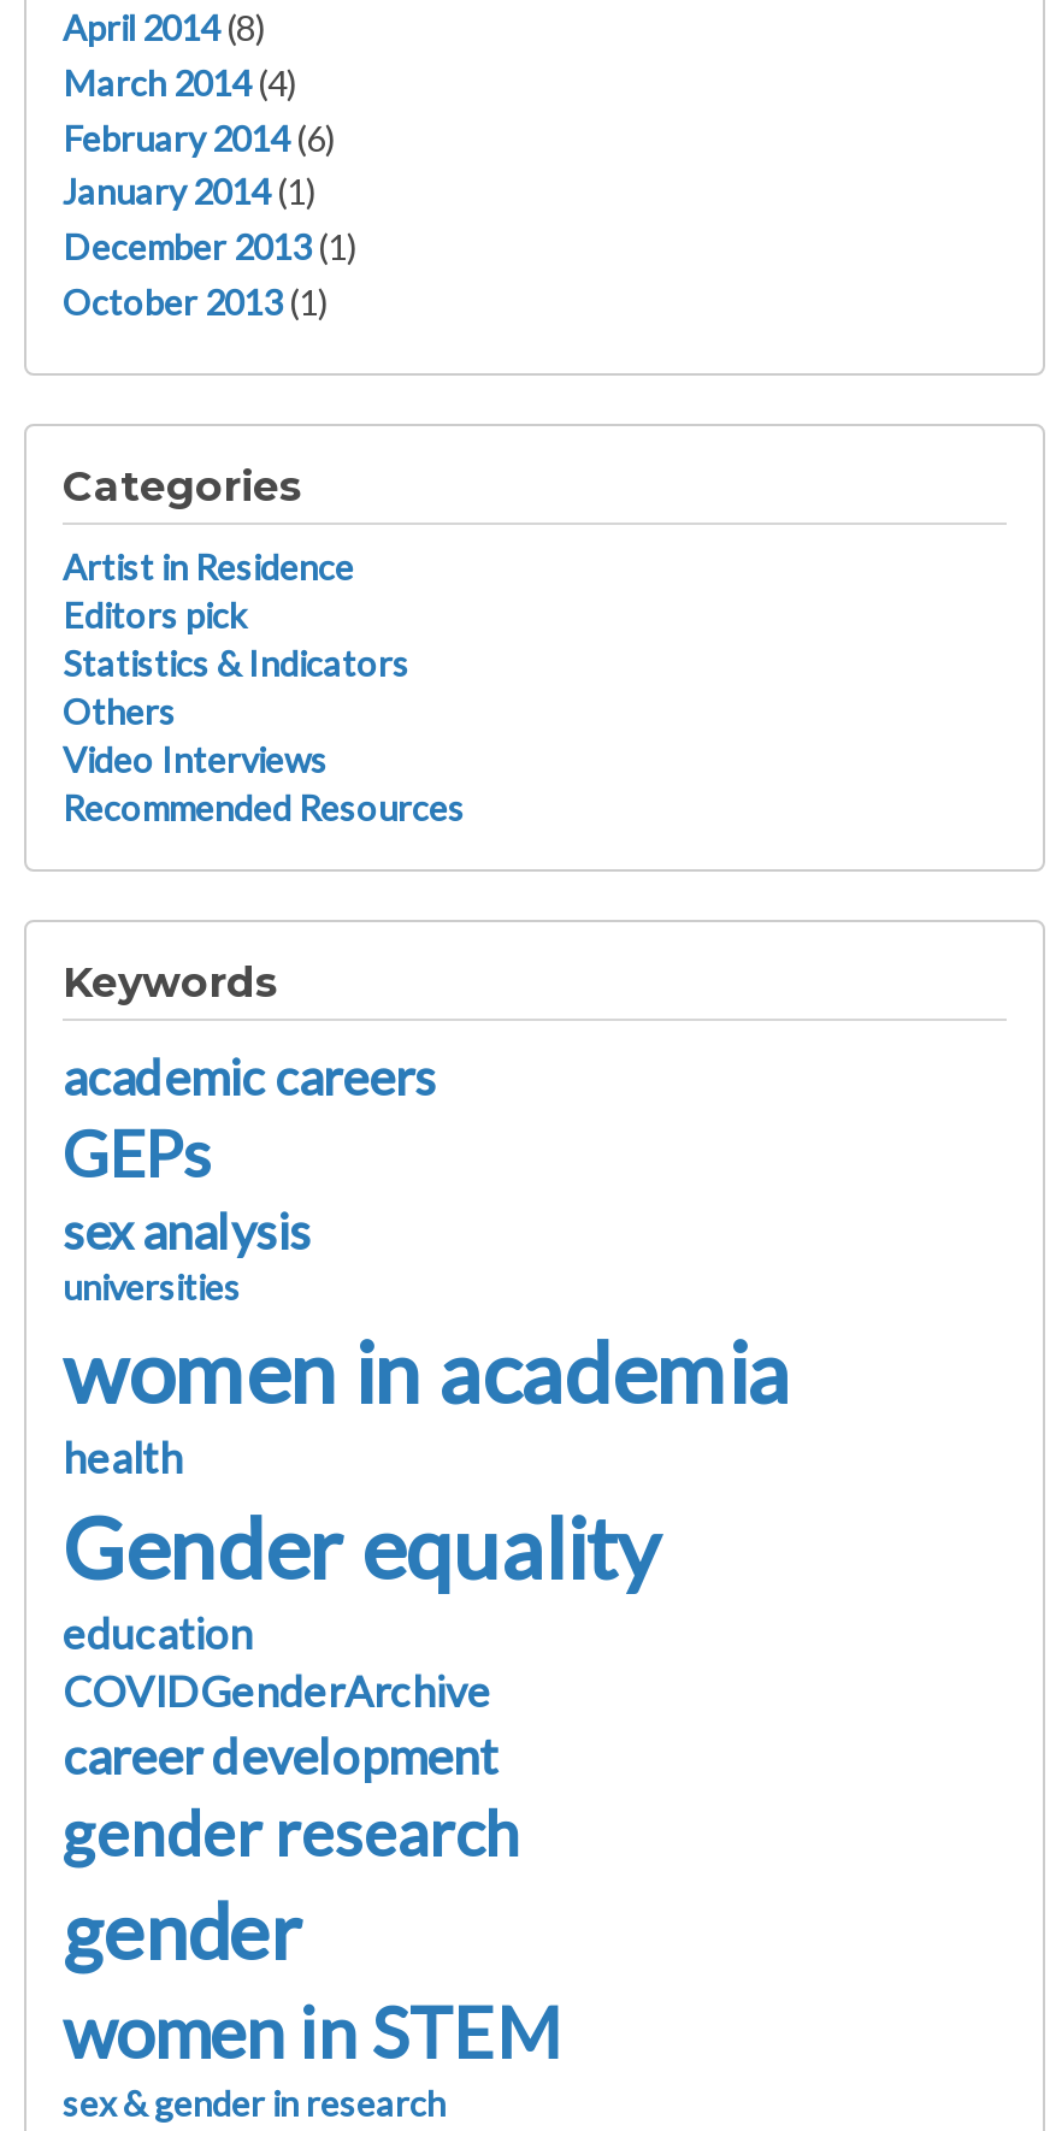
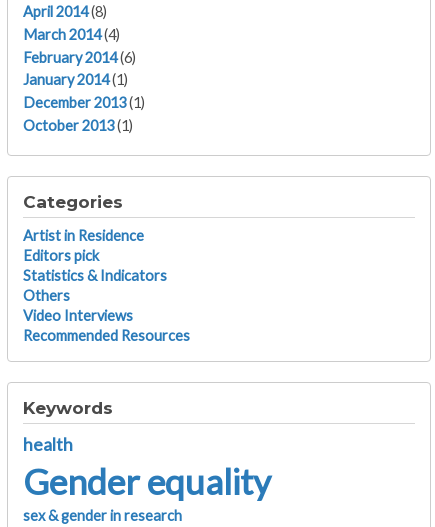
- academic careers
- GEPs
- sex analysis
- universities
- women in academia

- education
- COVIDGenderArchive
- career development
- gender research
- gender
- women in STEM
